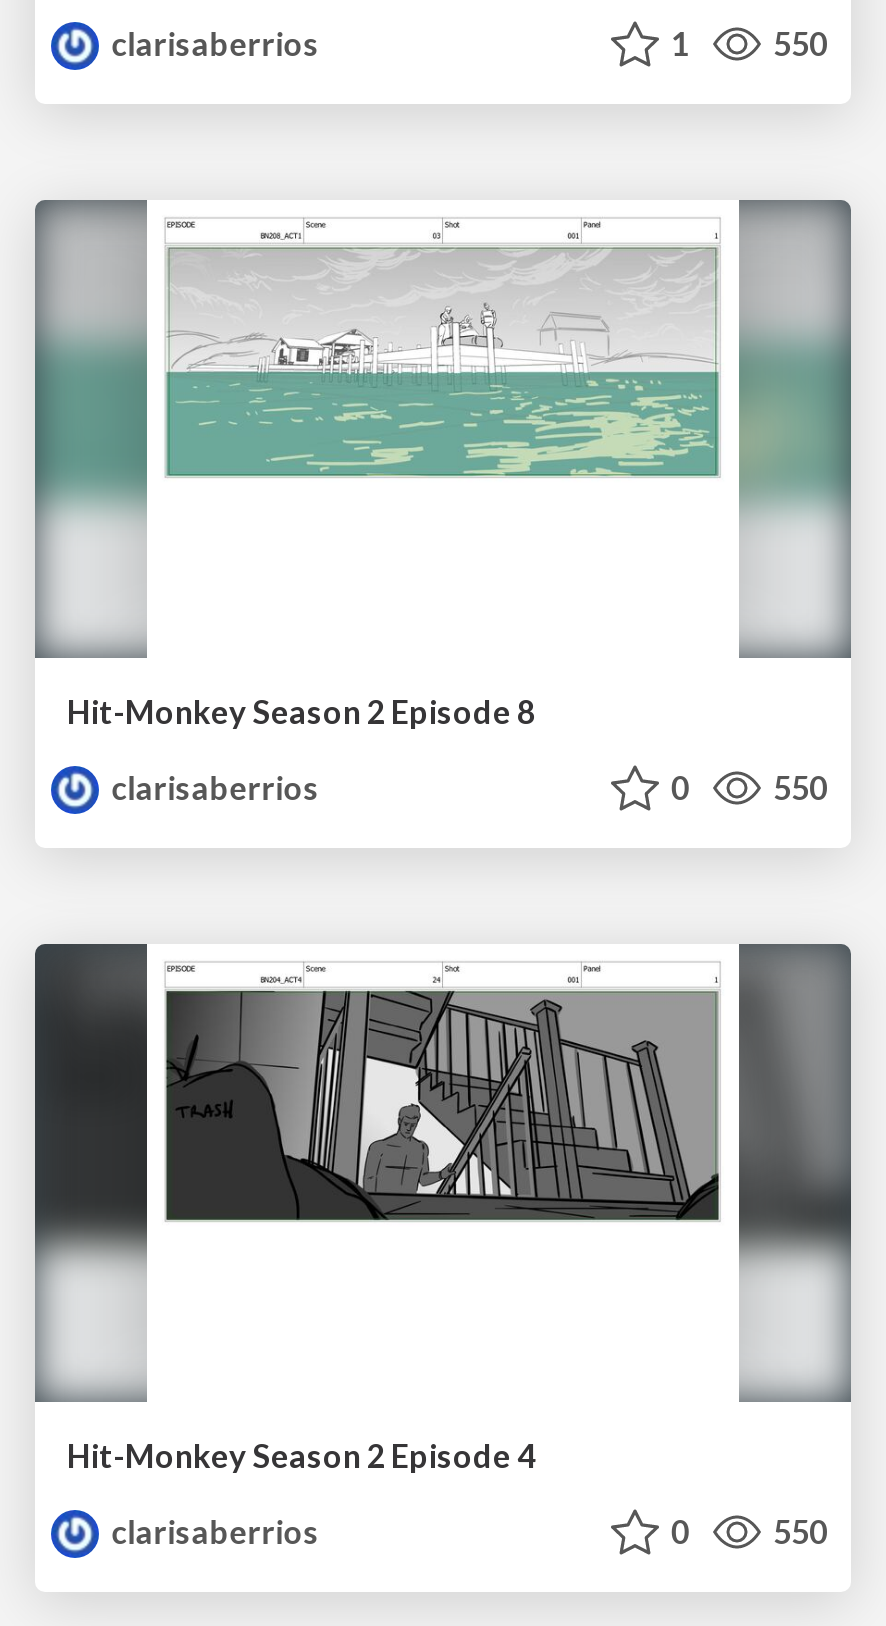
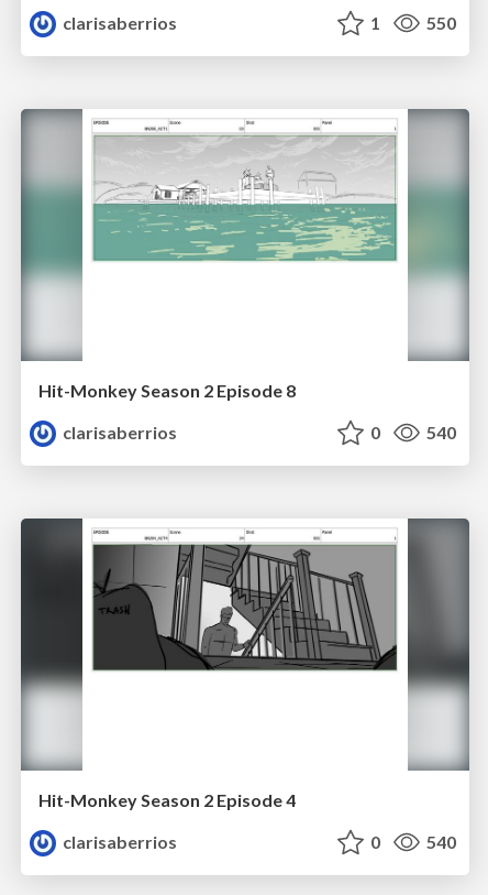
- 550
+ 540

- 550
+ 540
